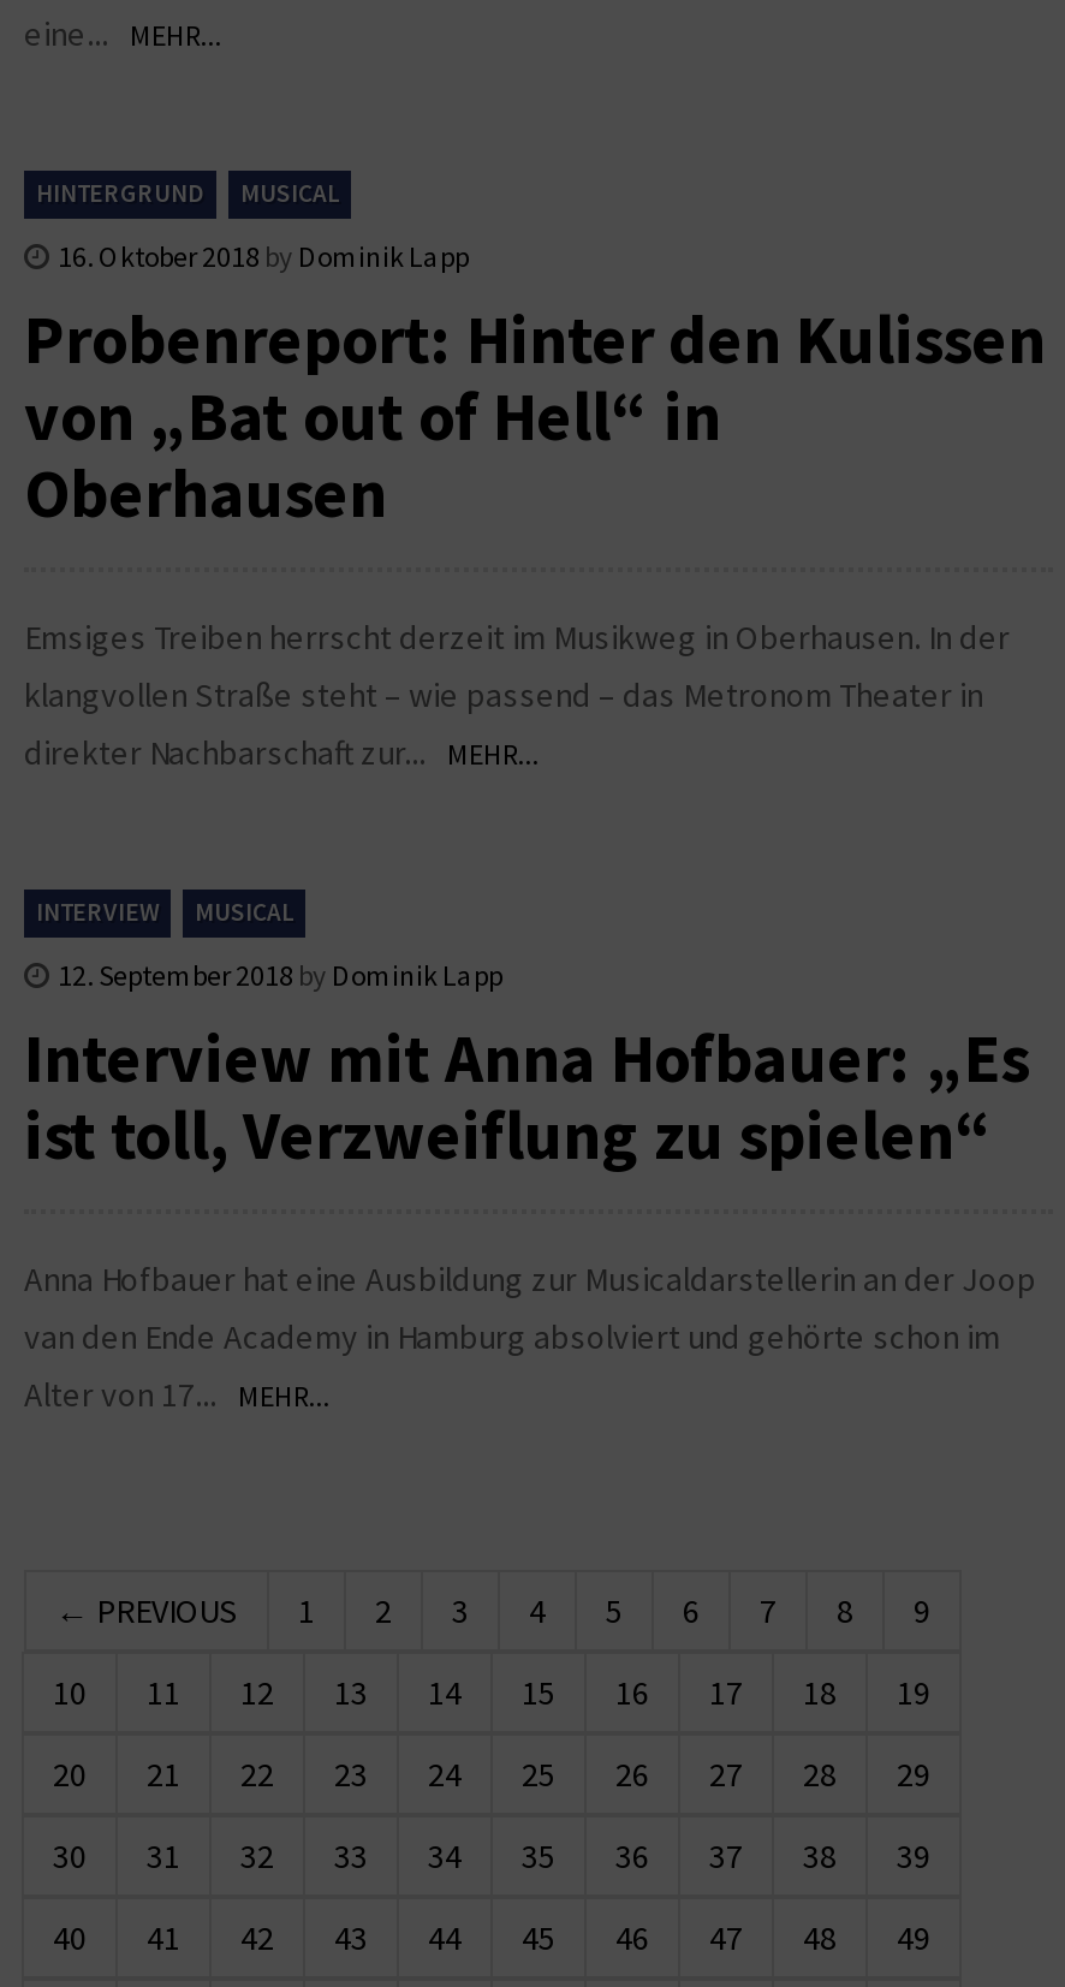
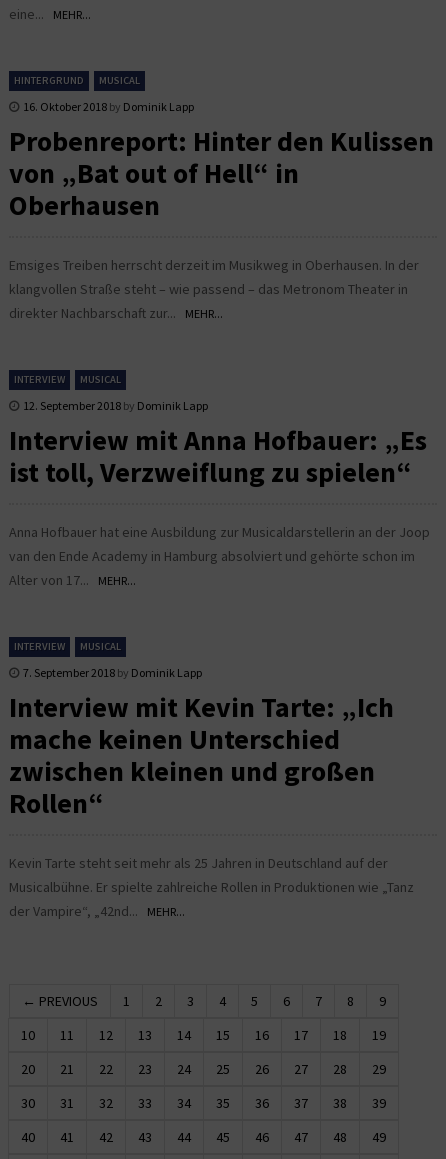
+ INTERVIEW
+ MUSICAL
+ 7. September 2018 by Dominik Lapp
+ Interview mit Kevin Tarte: „Ich
+ mache keinen Unterschied
+ zwischen kleinen und großen
+ Rollen“
+ Kevin Tarte steht seit mehr als 25 Jahren in Deutschland auf der
+ Musicalbühne. Er spielte zahlreiche Rollen in Produktionen wie „Tanz
+ der Vampire“, „42nd... MEHR...
